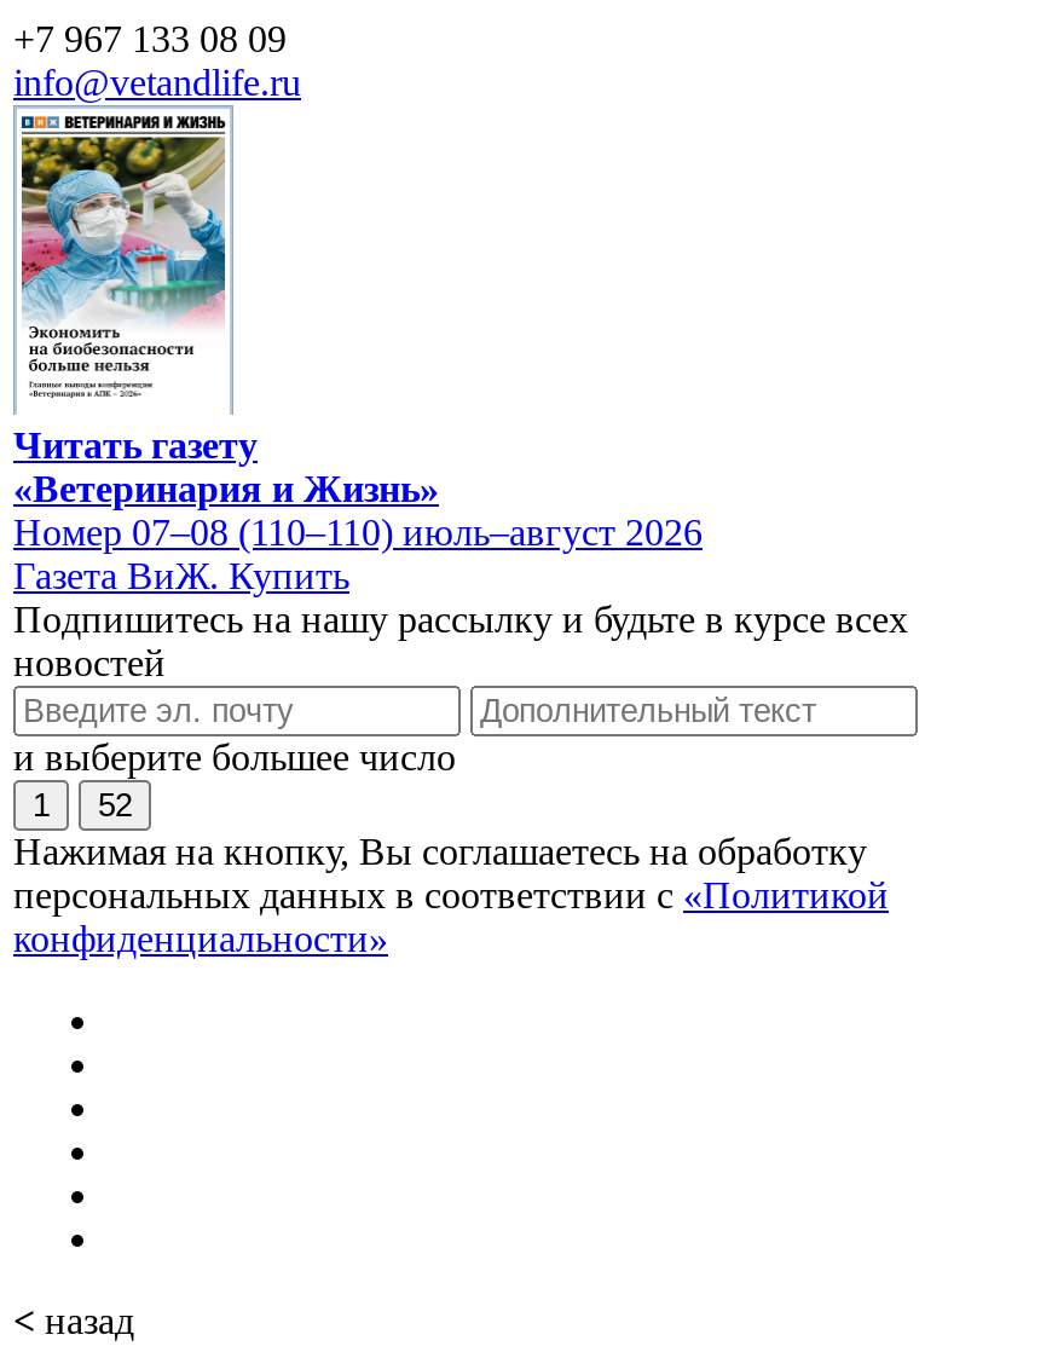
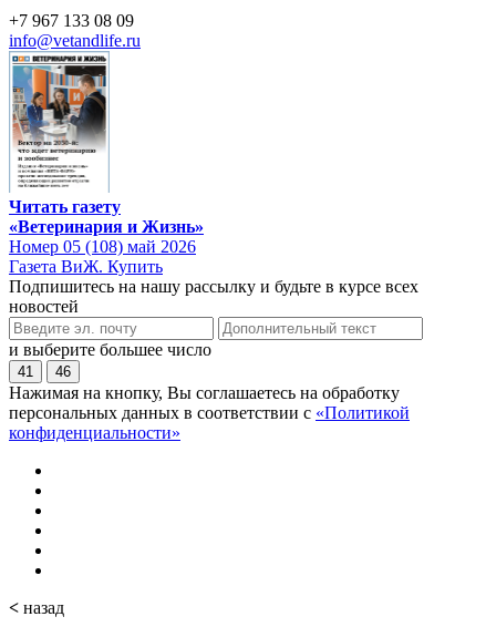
- [image]
+ [image]

- Номер 07–08 (110–110) июль–август 2026
+ Номер 05 (108) май 2026

- 1
+ 41

- 52
+ 46
